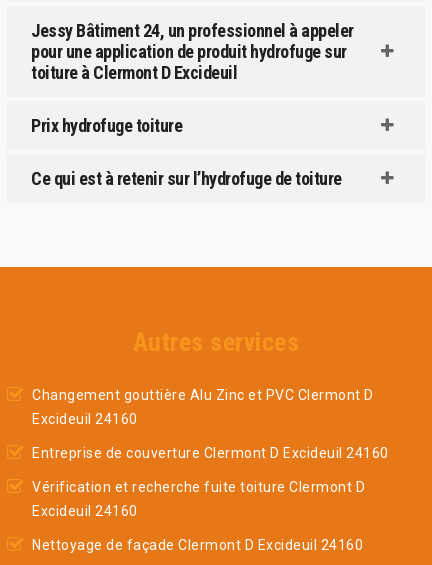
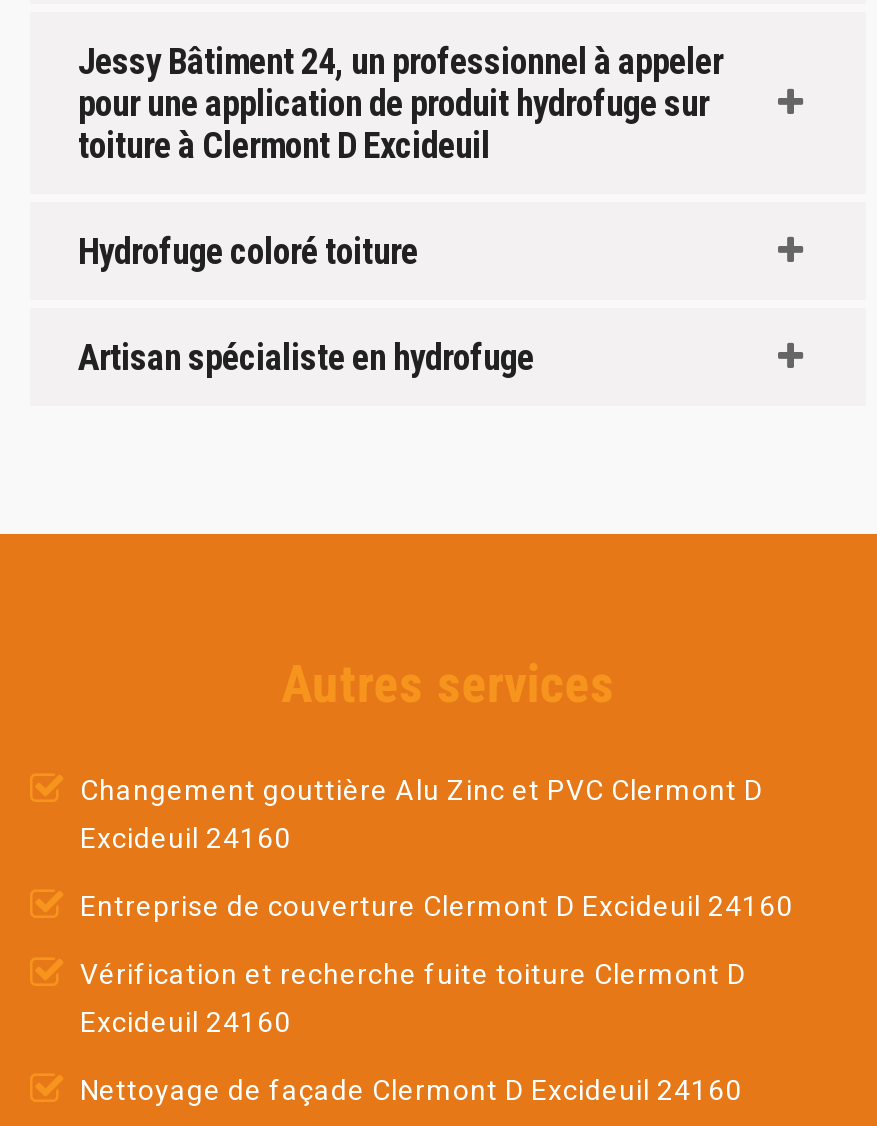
- Prix hydrofuge toiture
+ Hydrofuge coloré toiture

- Ce qui est à retenir sur l’hydrofuge de toiture
+ Artisan spécialiste en hydrofuge
